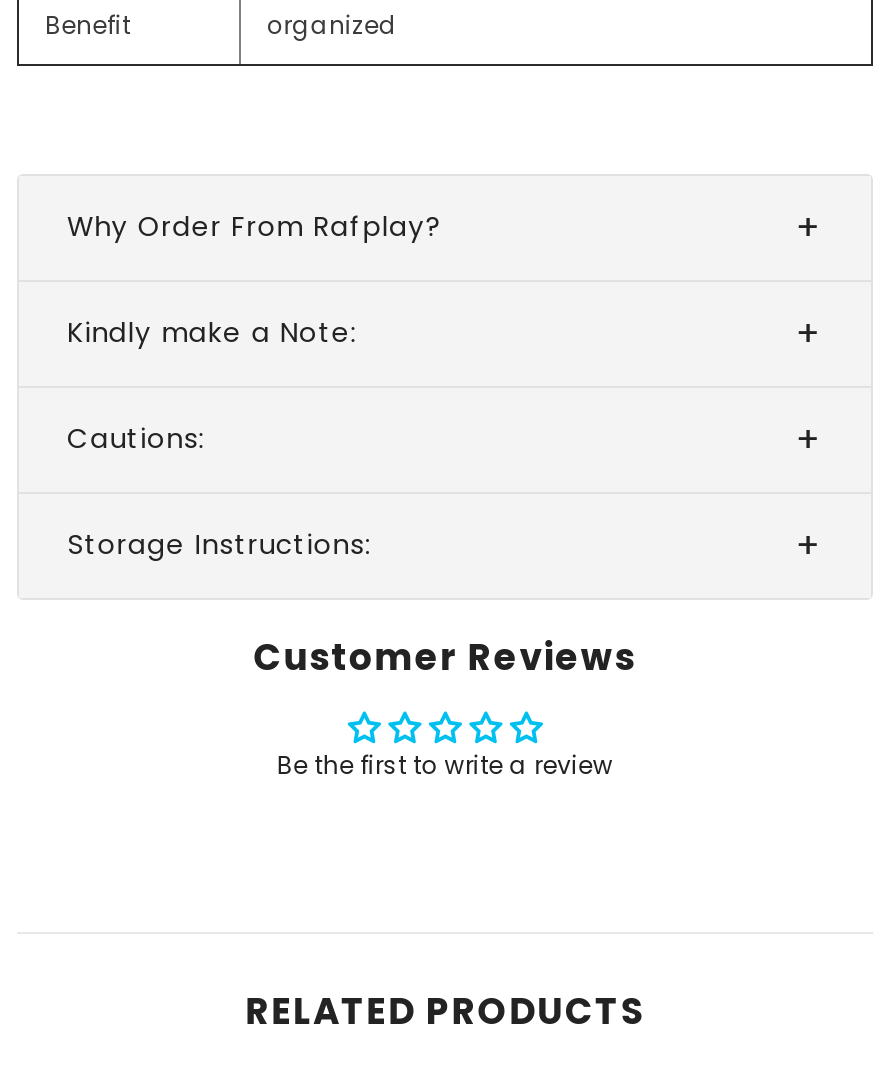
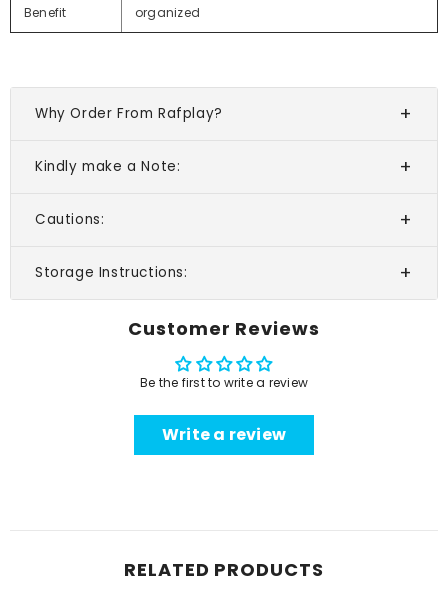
+ Write a review
